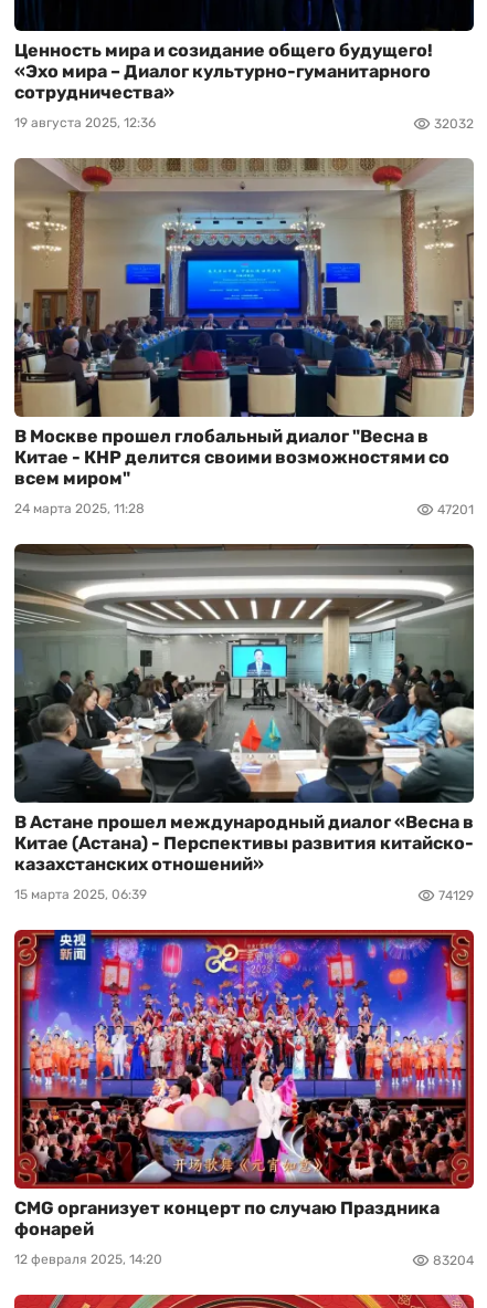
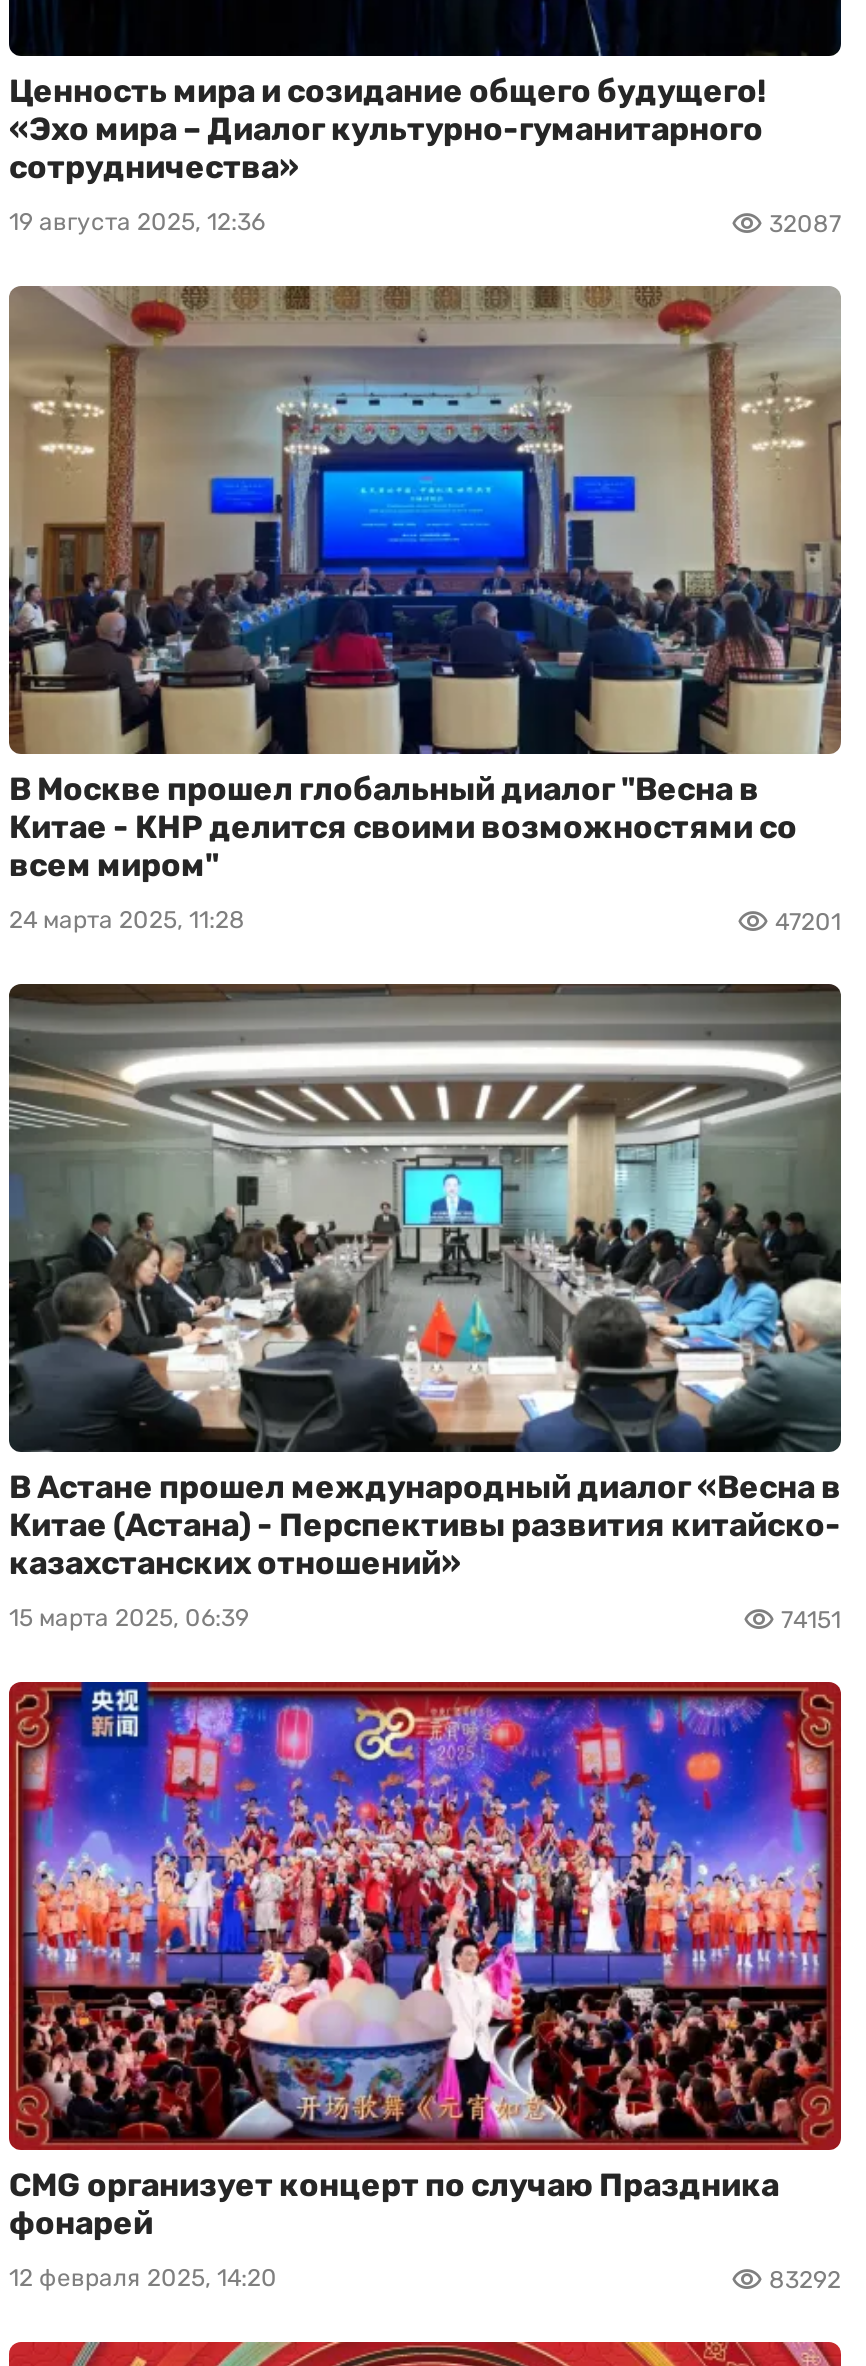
- 32032
+ 32087

- 74129
+ 74151

- 83204
+ 83292
